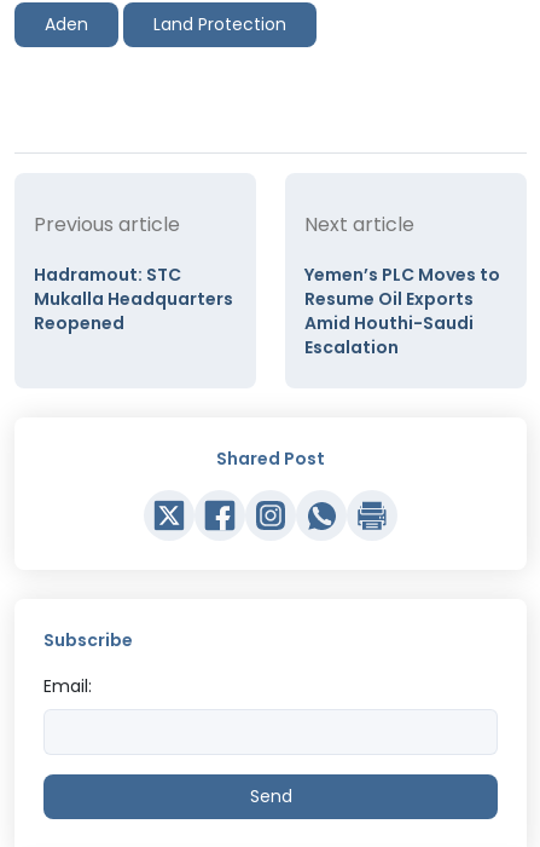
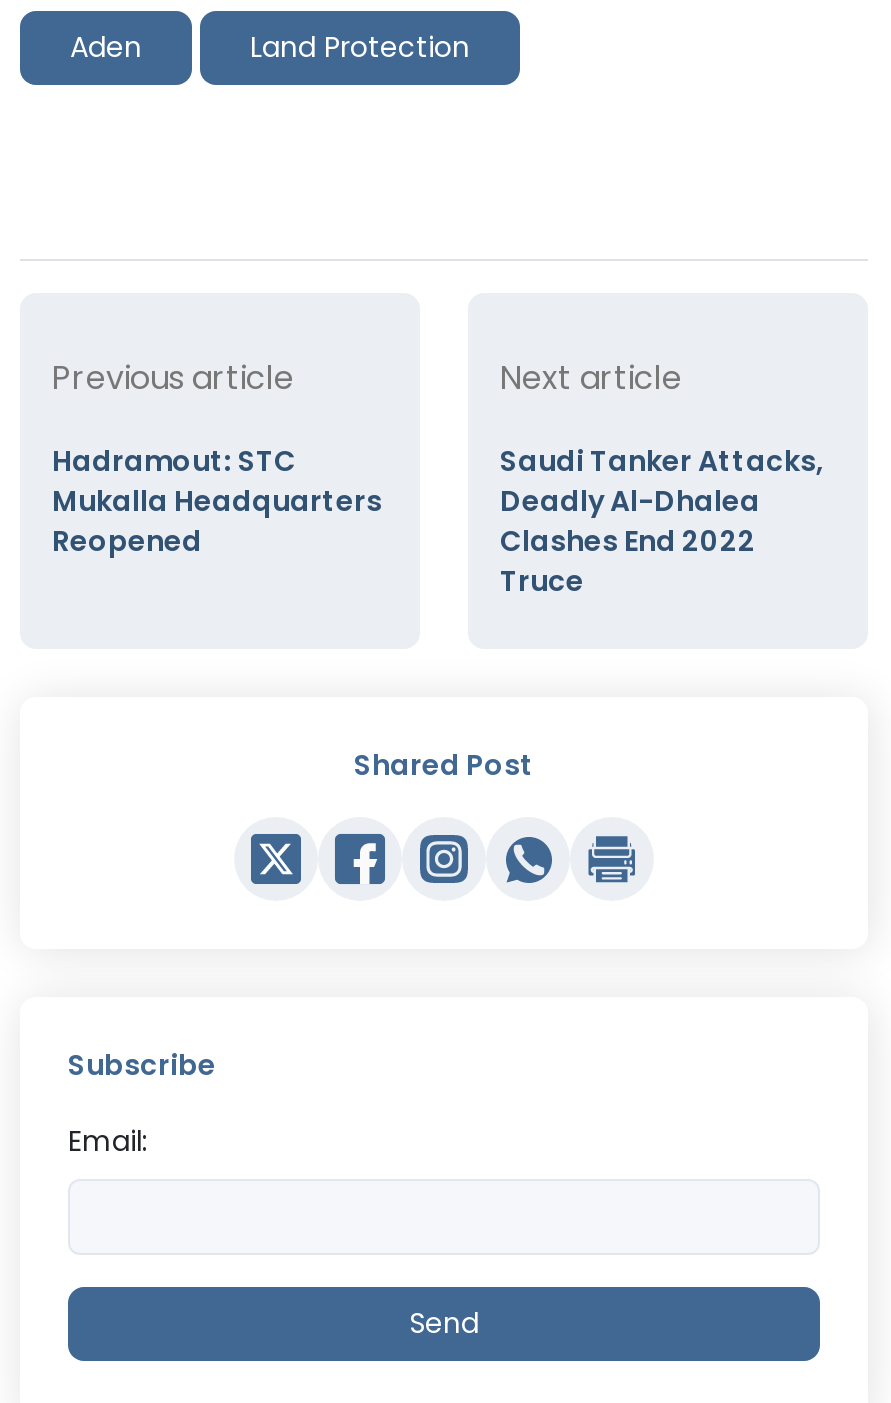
- Yemen’s PLC Moves to
- Resume Oil Exports
- Amid Houthi-Saudi
- Escalation
+ Saudi Tanker Attacks,
+ Deadly Al-Dhalea
+ Clashes End 2022
+ Truce
